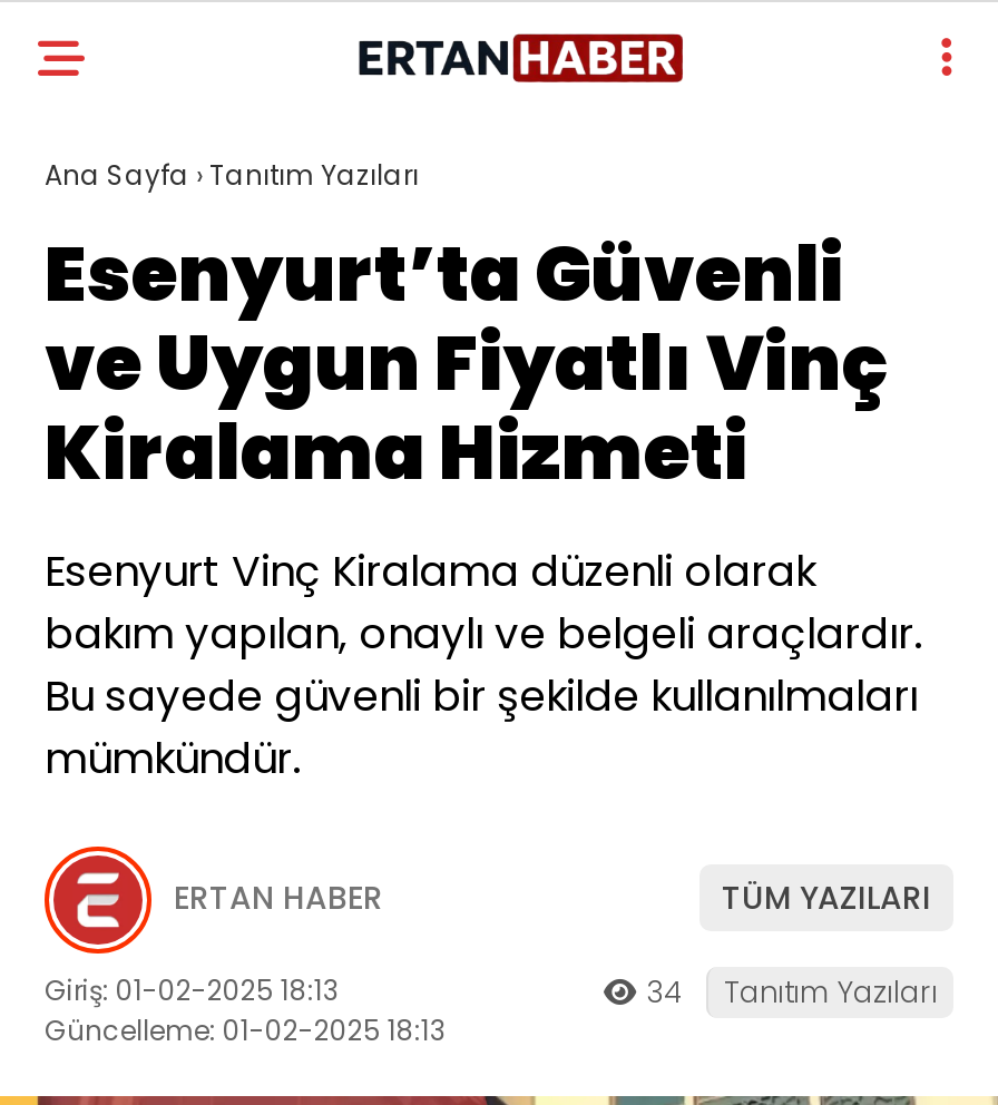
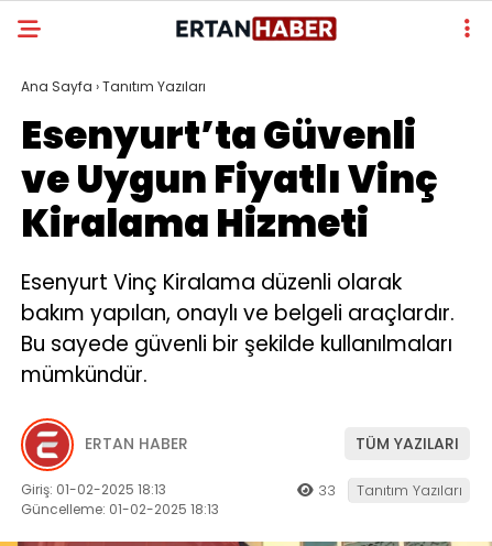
- 34 Tanıtım Yazıları
+ 33 Tanıtım Yazıları
